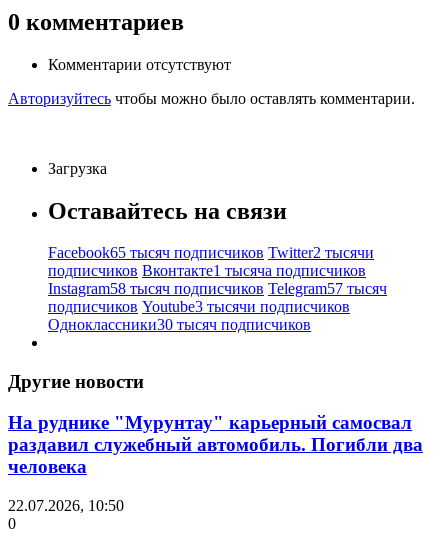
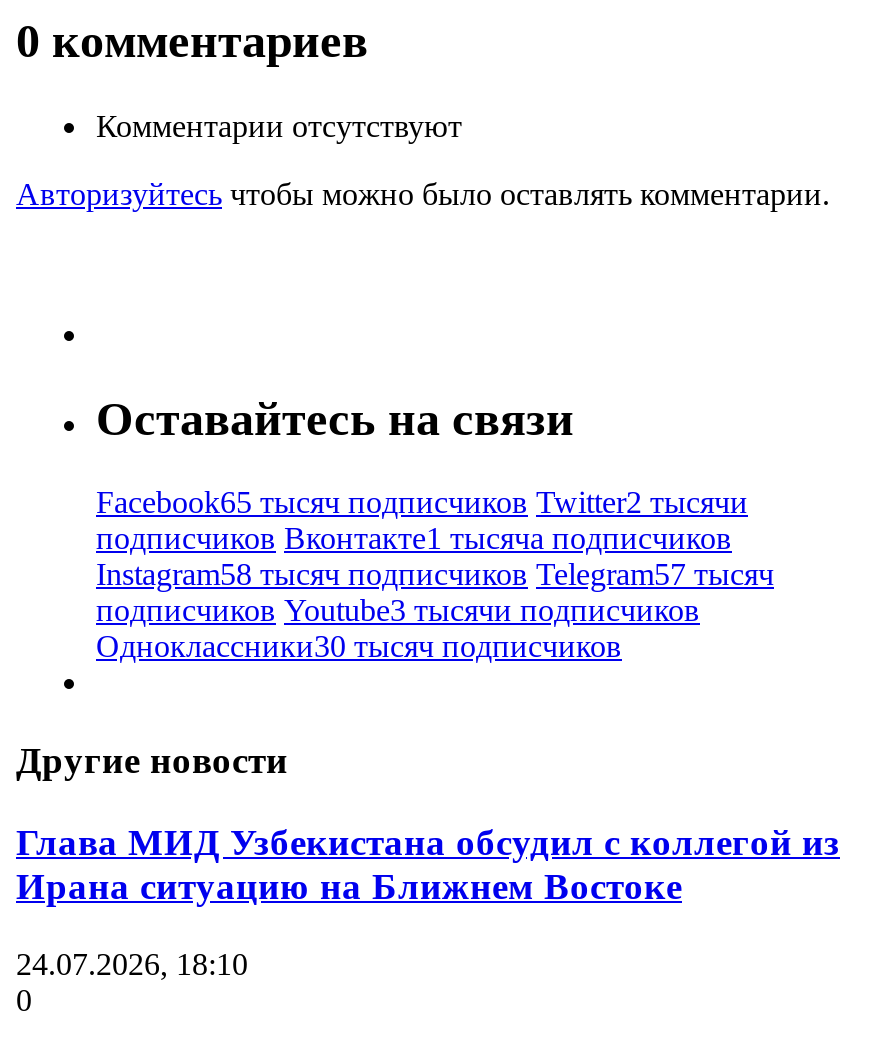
- Загрузка

- На руднике "Мурунтау" карьерный самосвал
- раздавил служебный автомобиль. Погибли два
- человека
+ Глава МИД Узбекистана обсудил с коллегой из
+ Ирана ситуацию на Ближнем Востоке

- 22.07.2026, 10:50
+ 24.07.2026, 18:10
